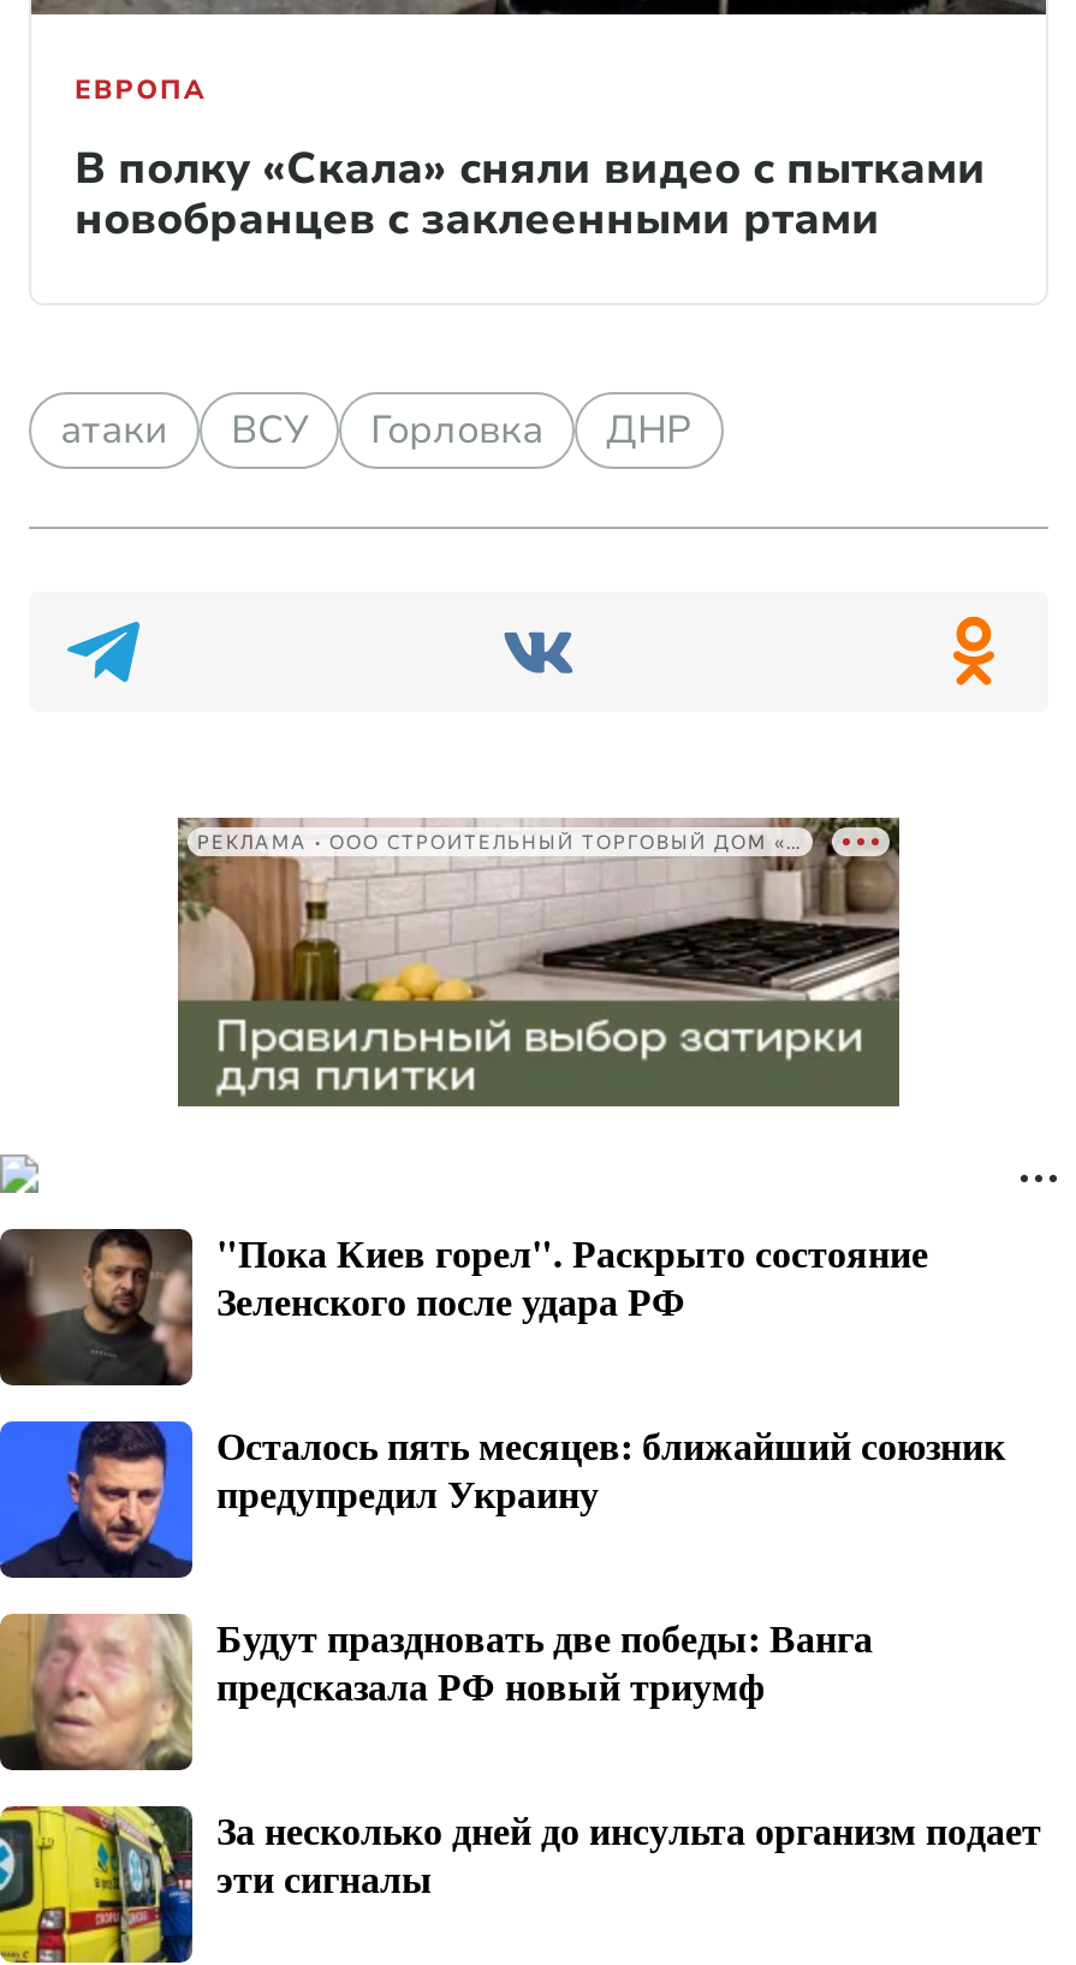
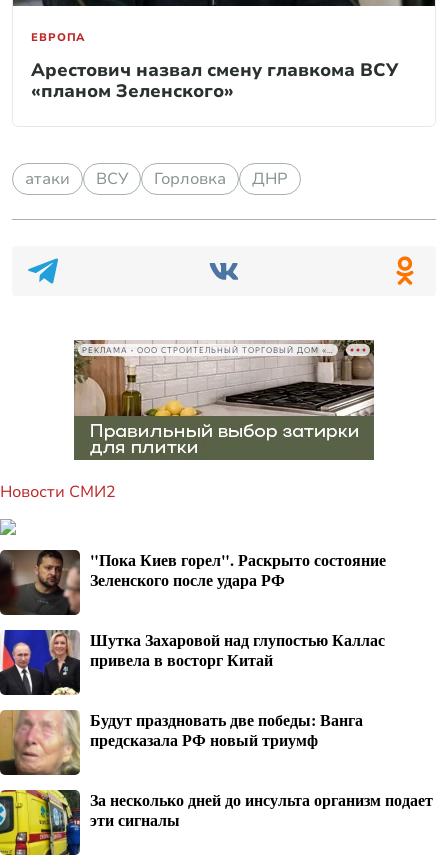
- В полку «Скала» сняли видео с пытками
- новобранцев с заклеенными ртами
+ Арестович назвал смену главкома ВСУ
+ «планом Зеленского»

+ Новости СМИ2

- [image]
- Осталось пять месяцев: ближайший союзник
- предупредил Украину
+ [image]
+ Шутка Захаровой над глупостью Каллас
+ привела в восторг Китай
